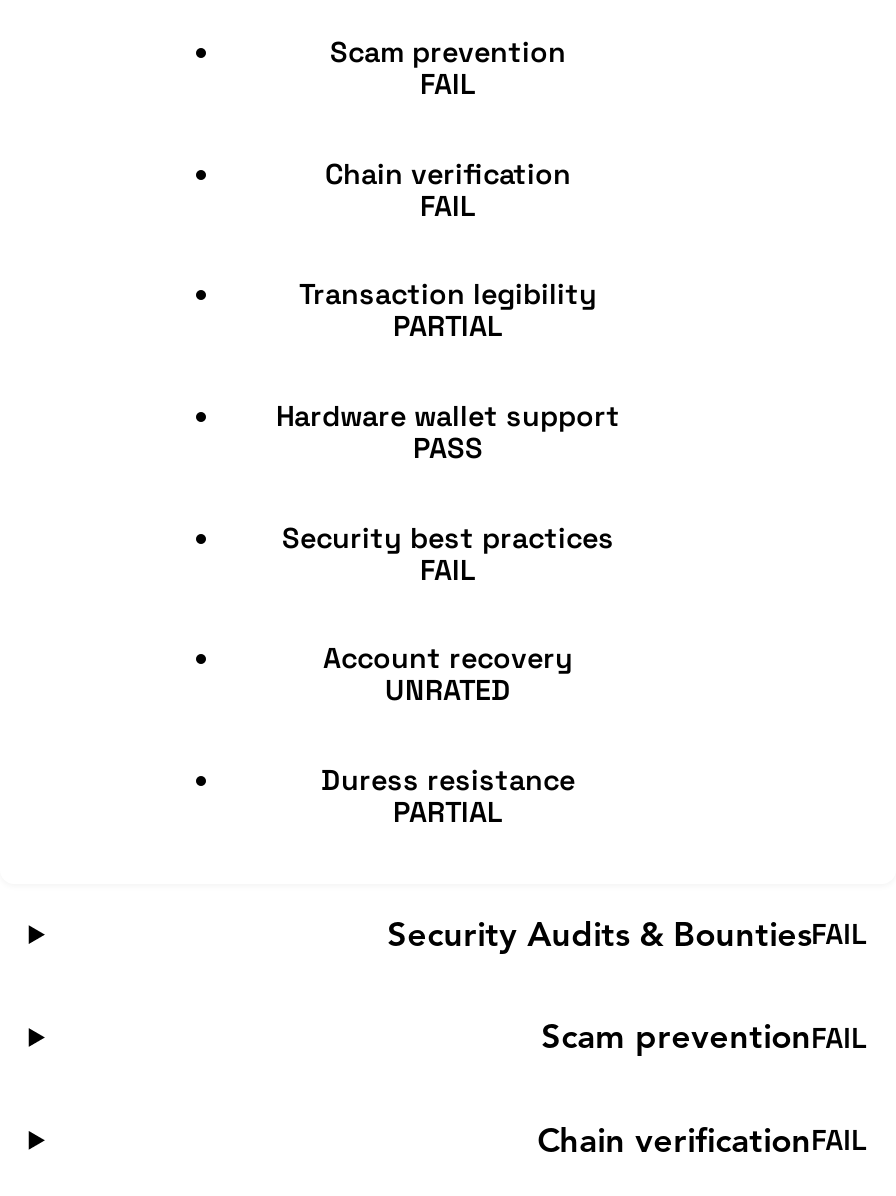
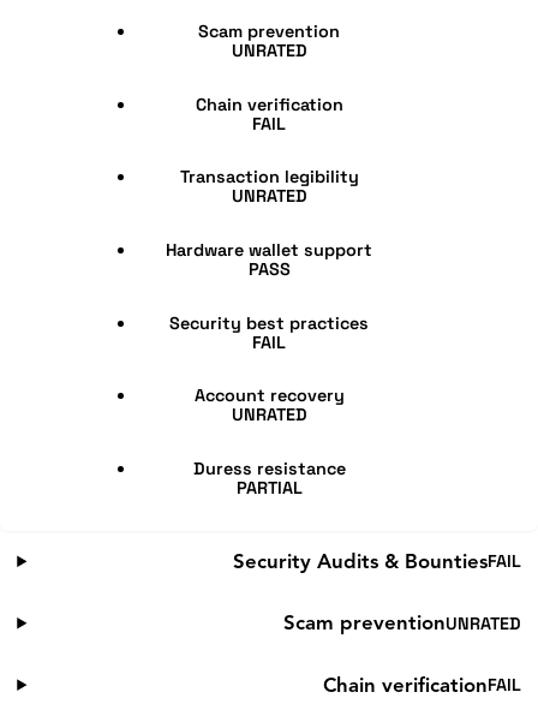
- FAIL
+ UNRATED

- PARTIAL
+ UNRATED

- Scam preventionFAIL
+ Scam preventionUNRATED
